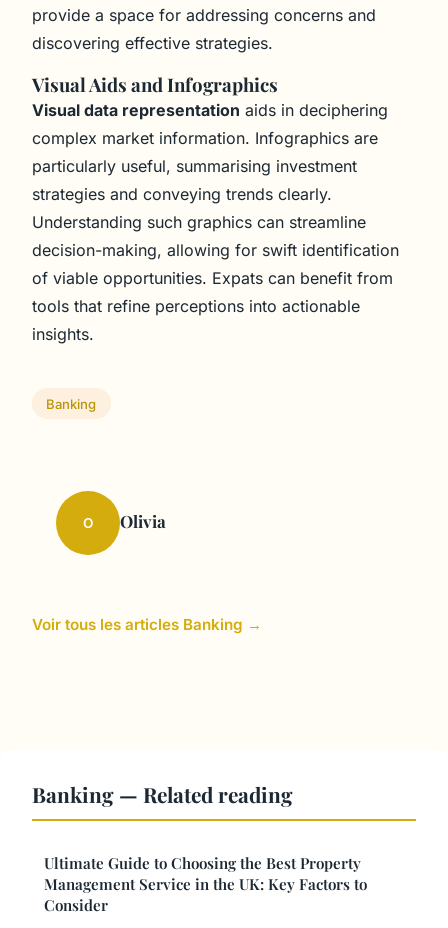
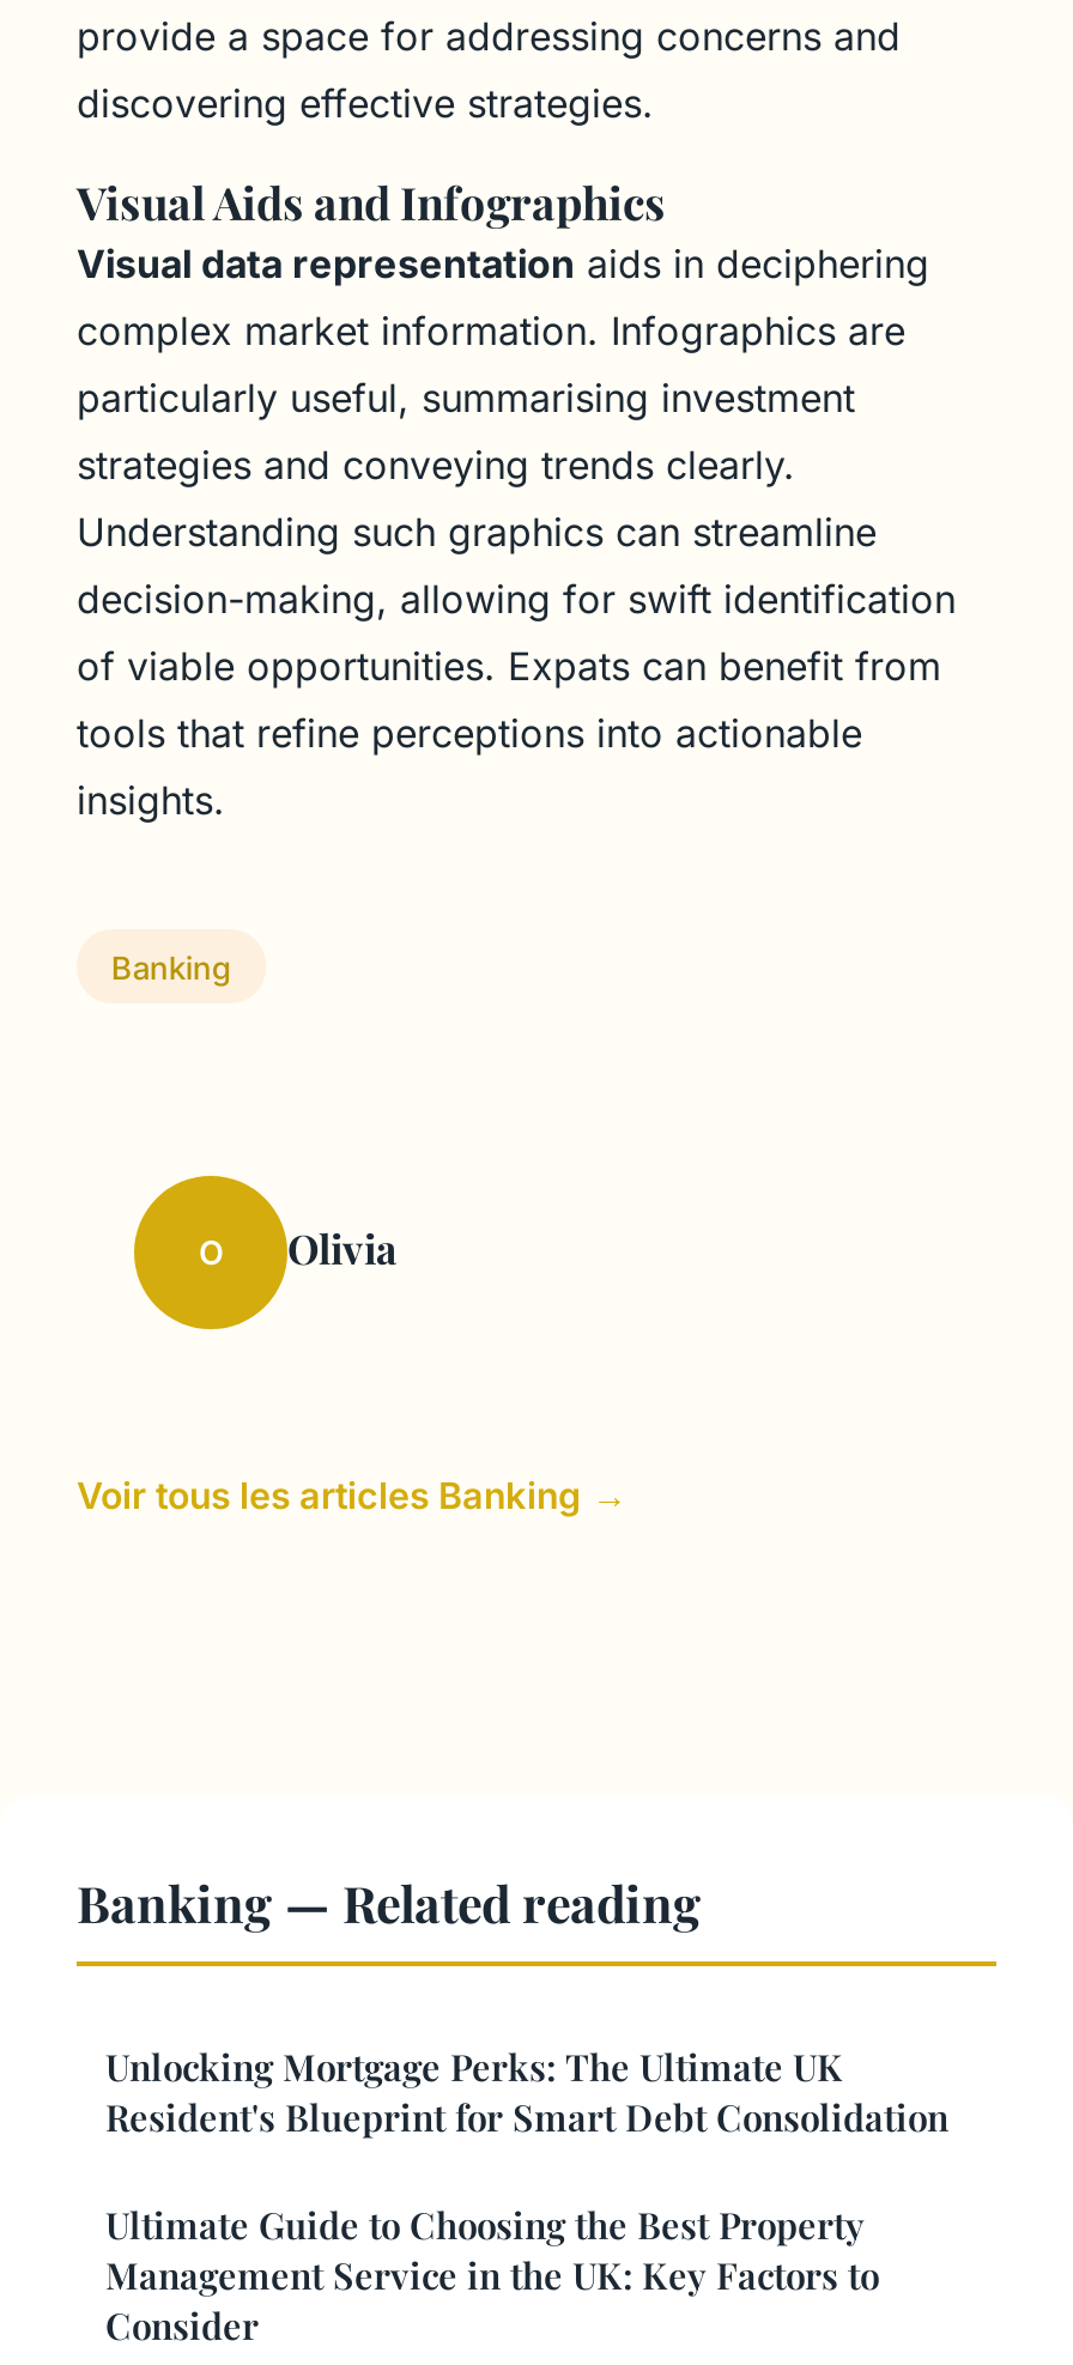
+ Unlocking Mortgage Perks: The Ultimate UK
+ Resident's Blueprint for Smart Debt Consolidation
